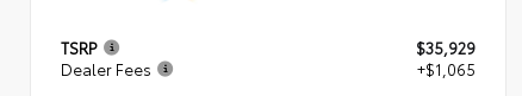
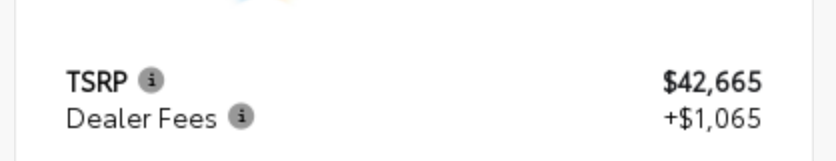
- $35,929
+ $42,665
